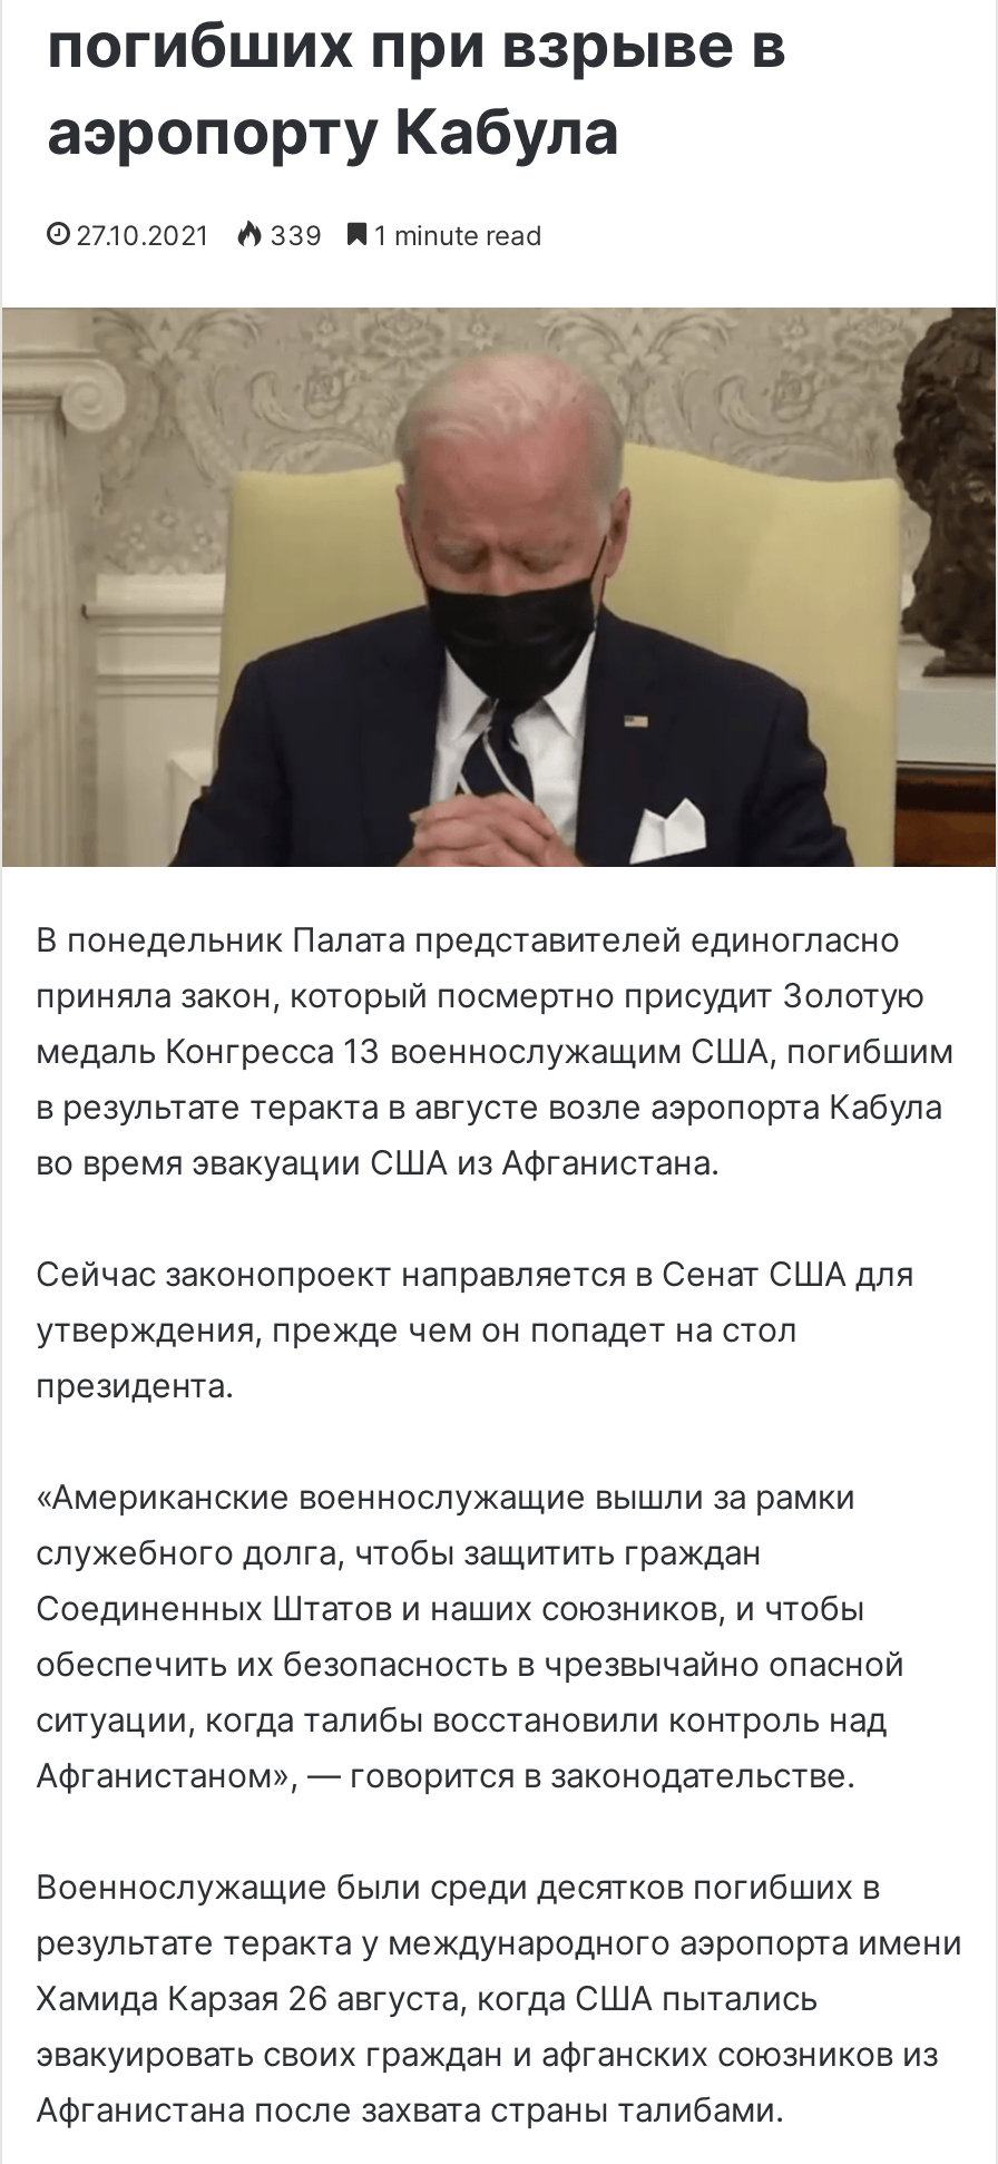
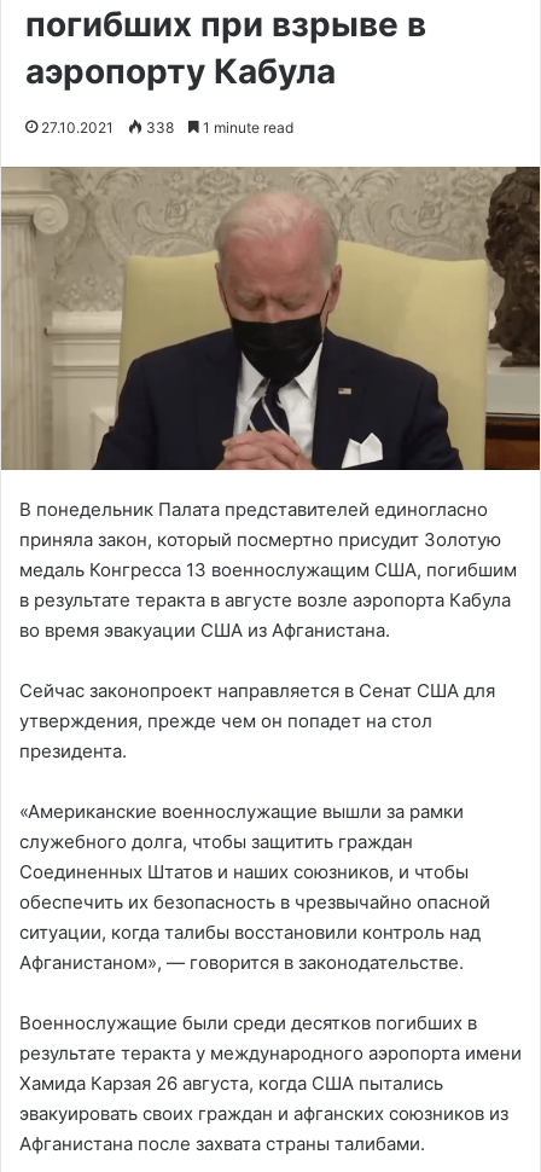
- 27.10.2021 339 1 minute read
+ 27.10.2021 338 1 minute read
